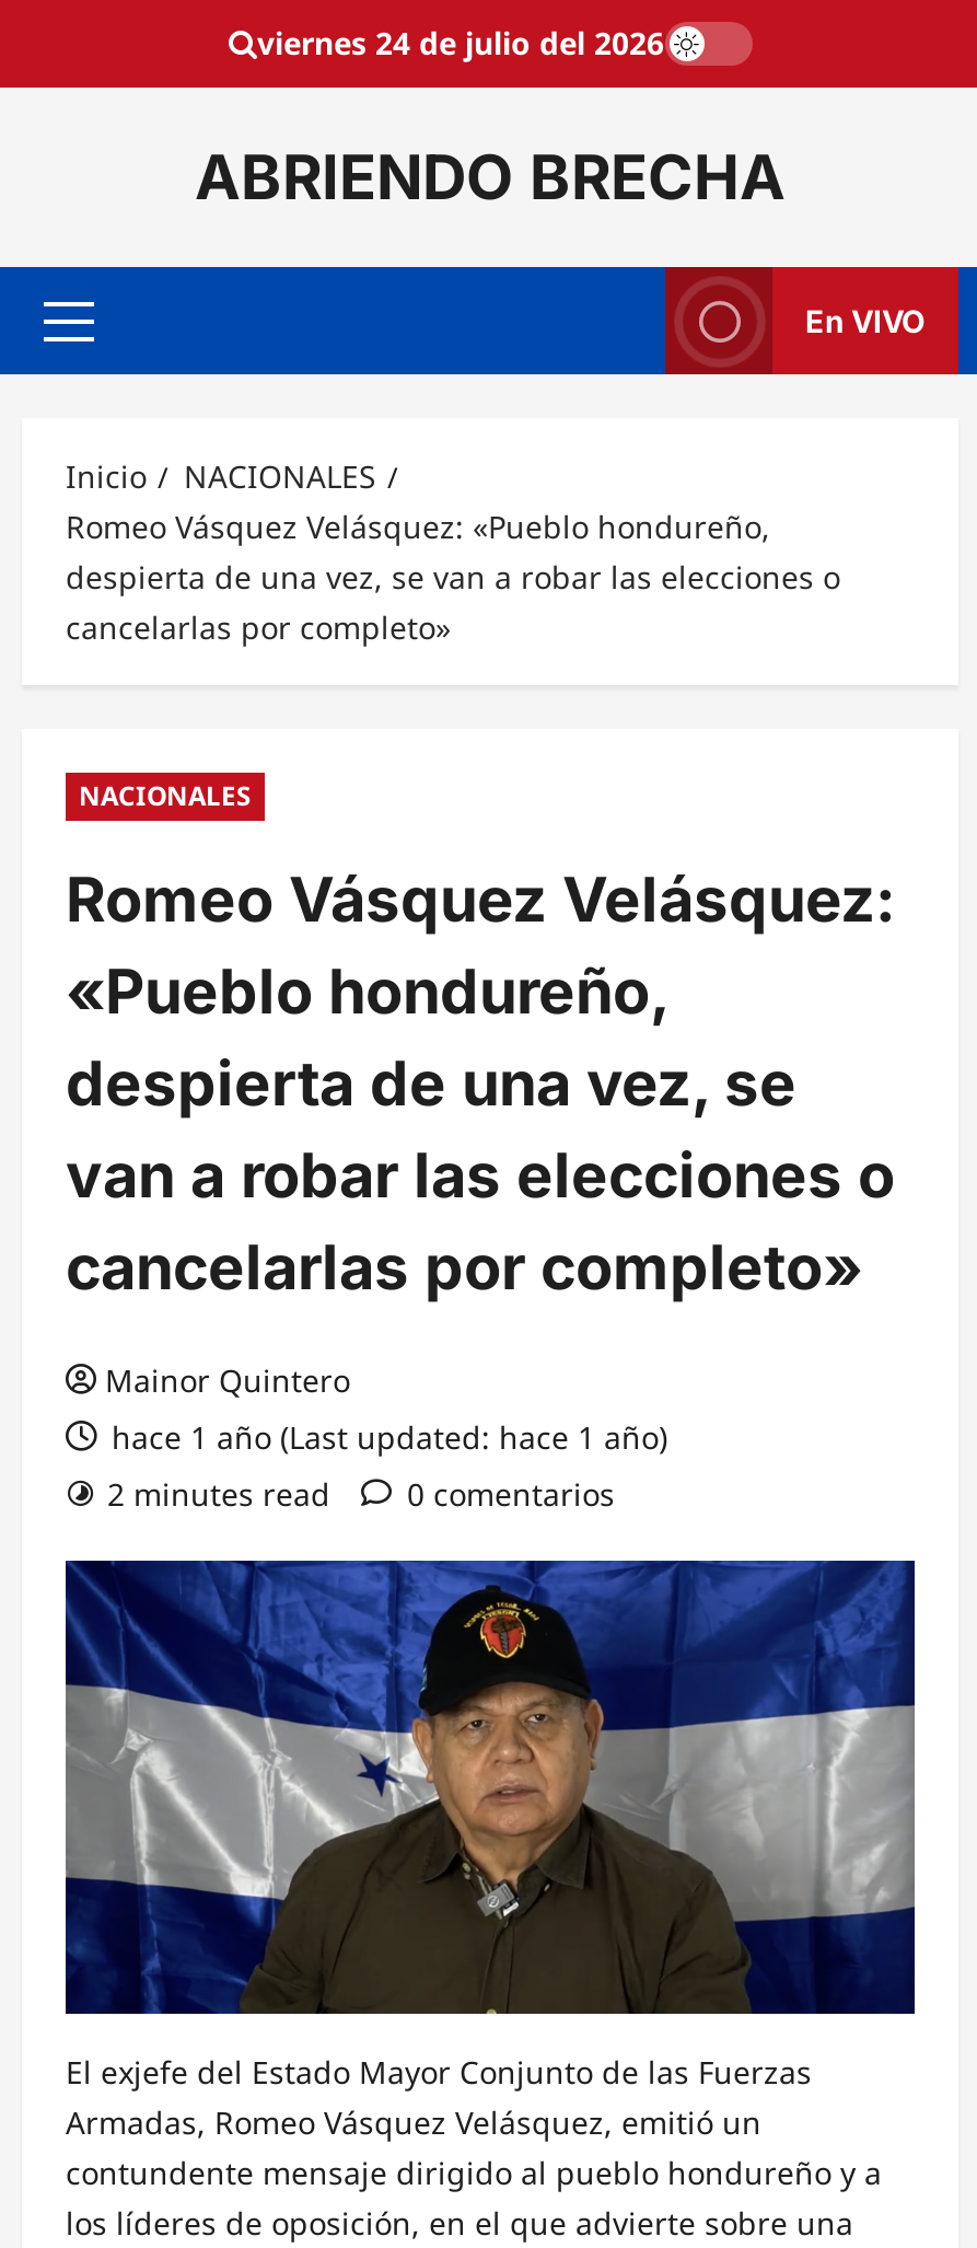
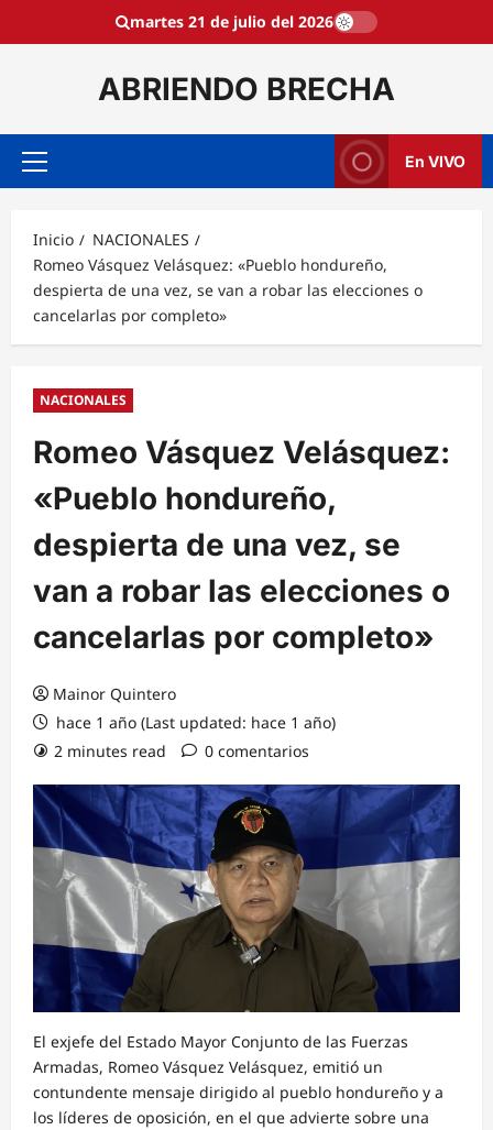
- viernes 24 de julio del 2026
+ martes 21 de julio del 2026
